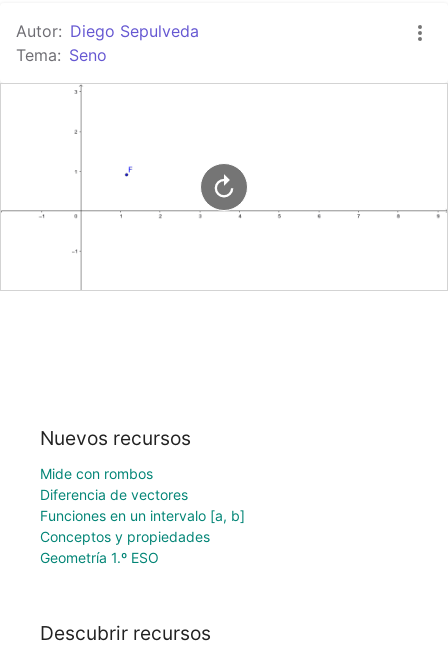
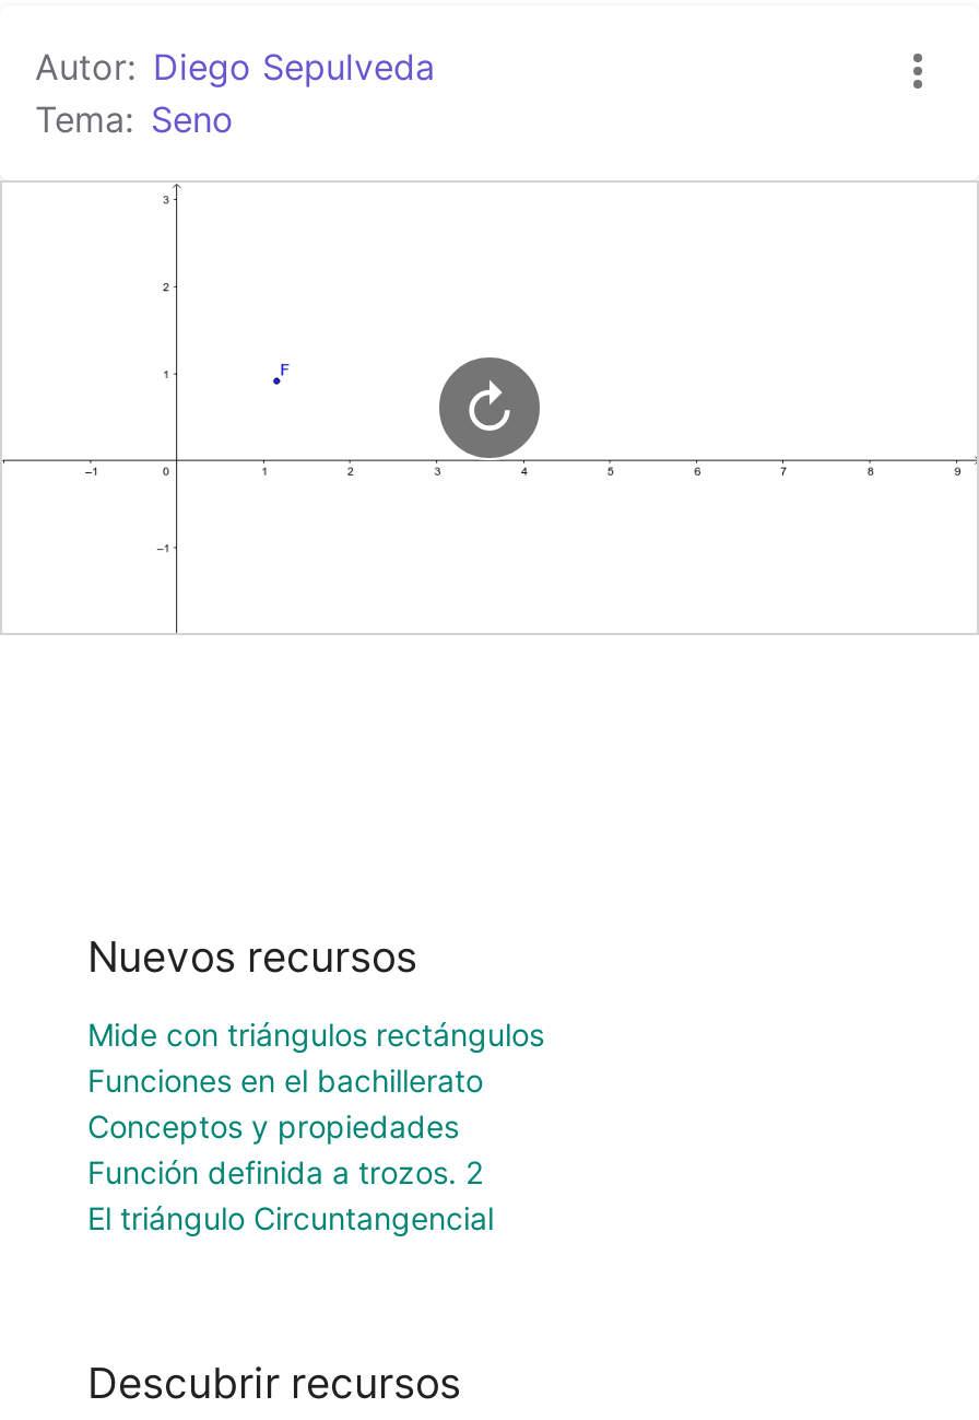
- Mide con rombos
- Diferencia de vectores
- Funciones en un intervalo [a, b]
+ Mide con triángulos rectángulos
+ Funciones en el bachillerato

moved up: Conceptos y propiedades

- Geometría 1.º ESO
+ Función definida a trozos. 2
+ El triángulo Circuntangencial
